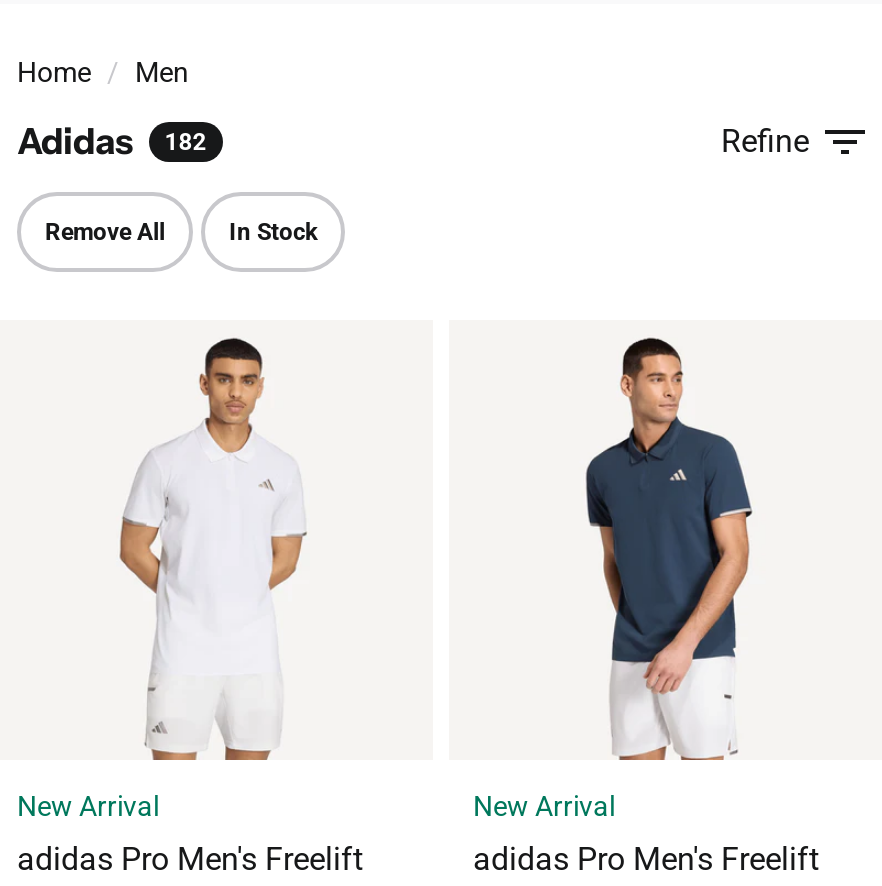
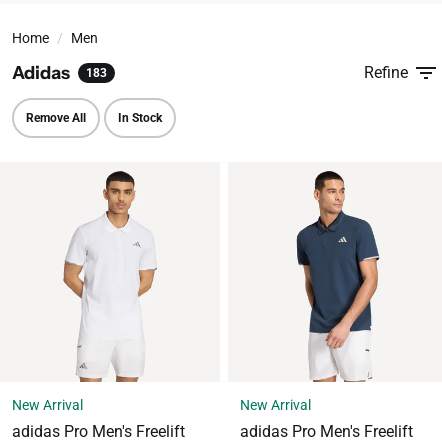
- Adidas 182
+ Adidas 183
